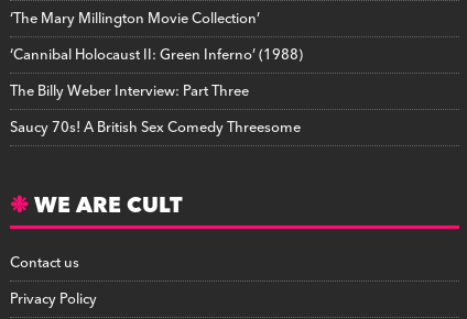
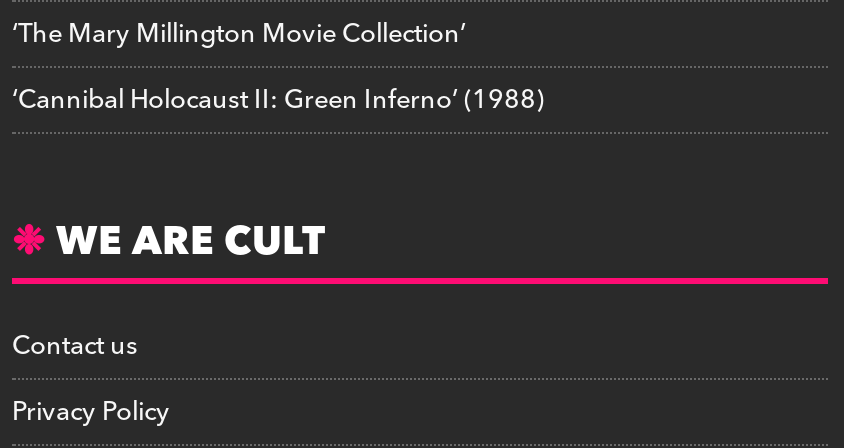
- The Billy Weber Interview: Part Three
- Saucy 70s! A British Sex Comedy Threesome
